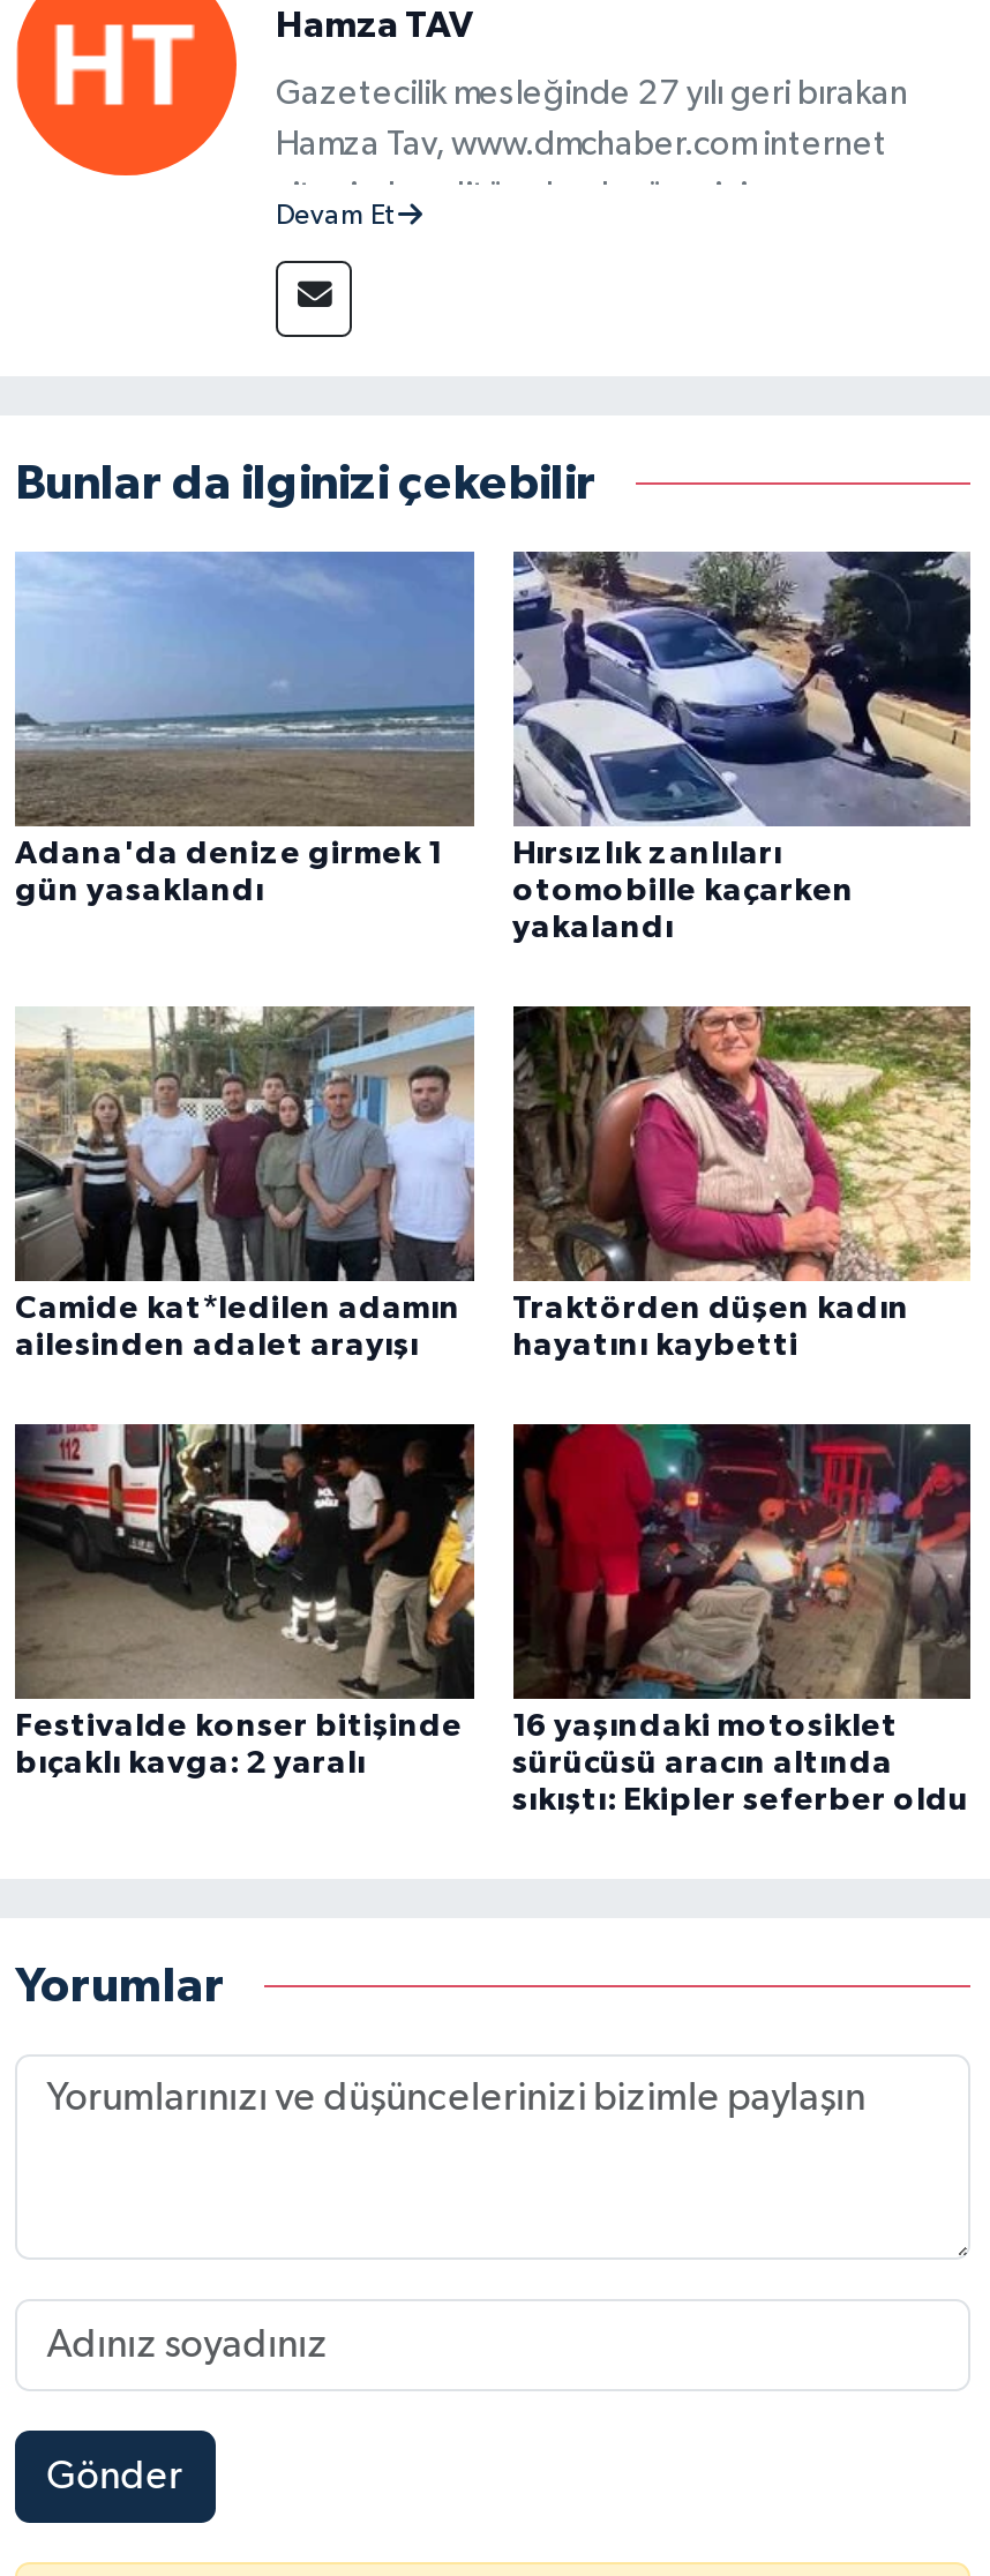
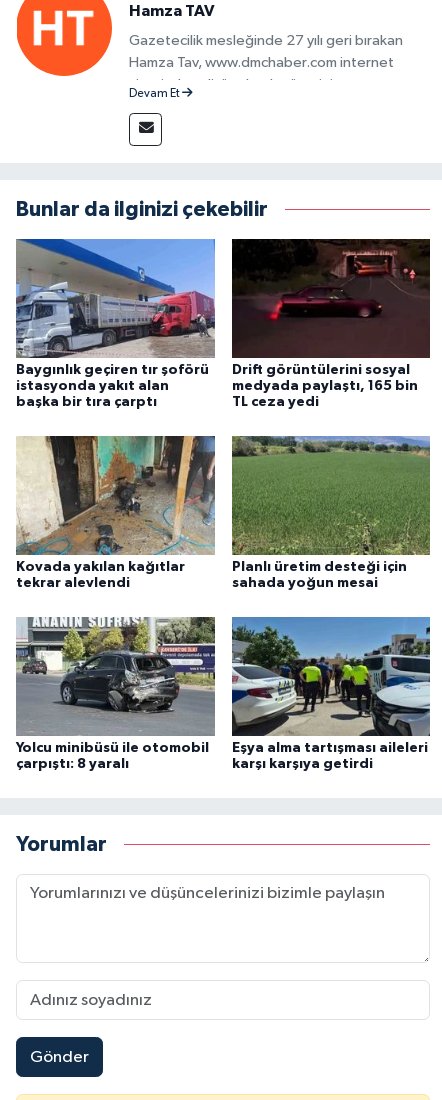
- [image]
- Adana'da denize girmek 1
- gün yasaklandı
+ [image]
+ Baygınlık geçiren tır şoförü
+ istasyonda yakıt alan
+ başka bir tıra çarptı

- [image]
- Hırsızlık zanlıları
- otomobille kaçarken
- yakalandı
+ [image]
+ Drift görüntülerini sosyal
+ medyada paylaştı, 165 bin
+ TL ceza yedi

- [image]
- Camide kat*ledilen adamın
- ailesinden adalet arayışı
+ [image]
+ Kovada yakılan kağıtlar
+ tekrar alevlendi

- [image]
- Traktörden düşen kadın
- hayatını kaybetti
+ [image]
+ Planlı üretim desteği için
+ sahada yoğun mesai

- [image]
- Festivalde konser bitişinde
- bıçaklı kavga: 2 yaralı
+ [image]
+ Yolcu minibüsü ile otomobil
+ çarpıştı: 8 yaralı

- [image]
- 16 yaşındaki motosiklet
- sürücüsü aracın altında
- sıkıştı: Ekipler seferber oldu
+ [image]
+ Eşya alma tartışması aileleri
+ karşı karşıya getirdi
